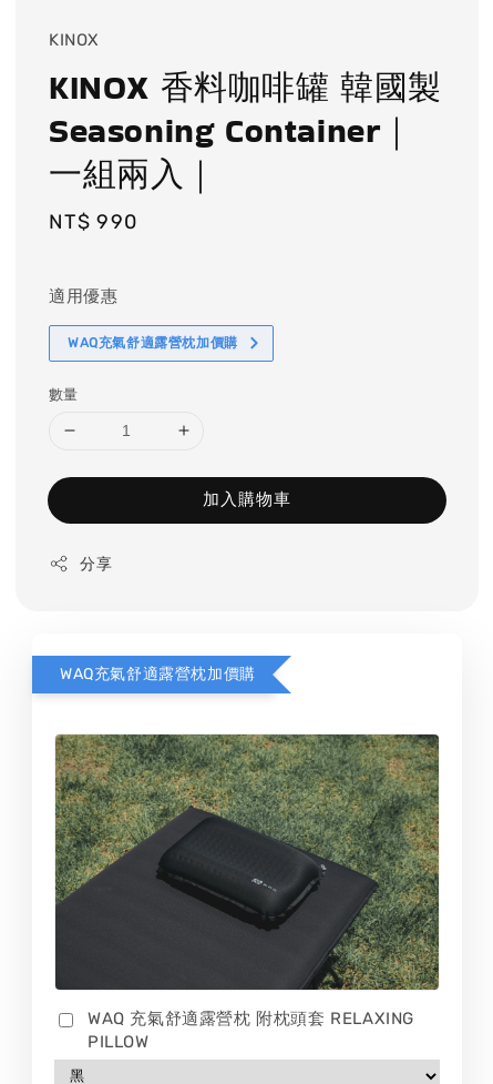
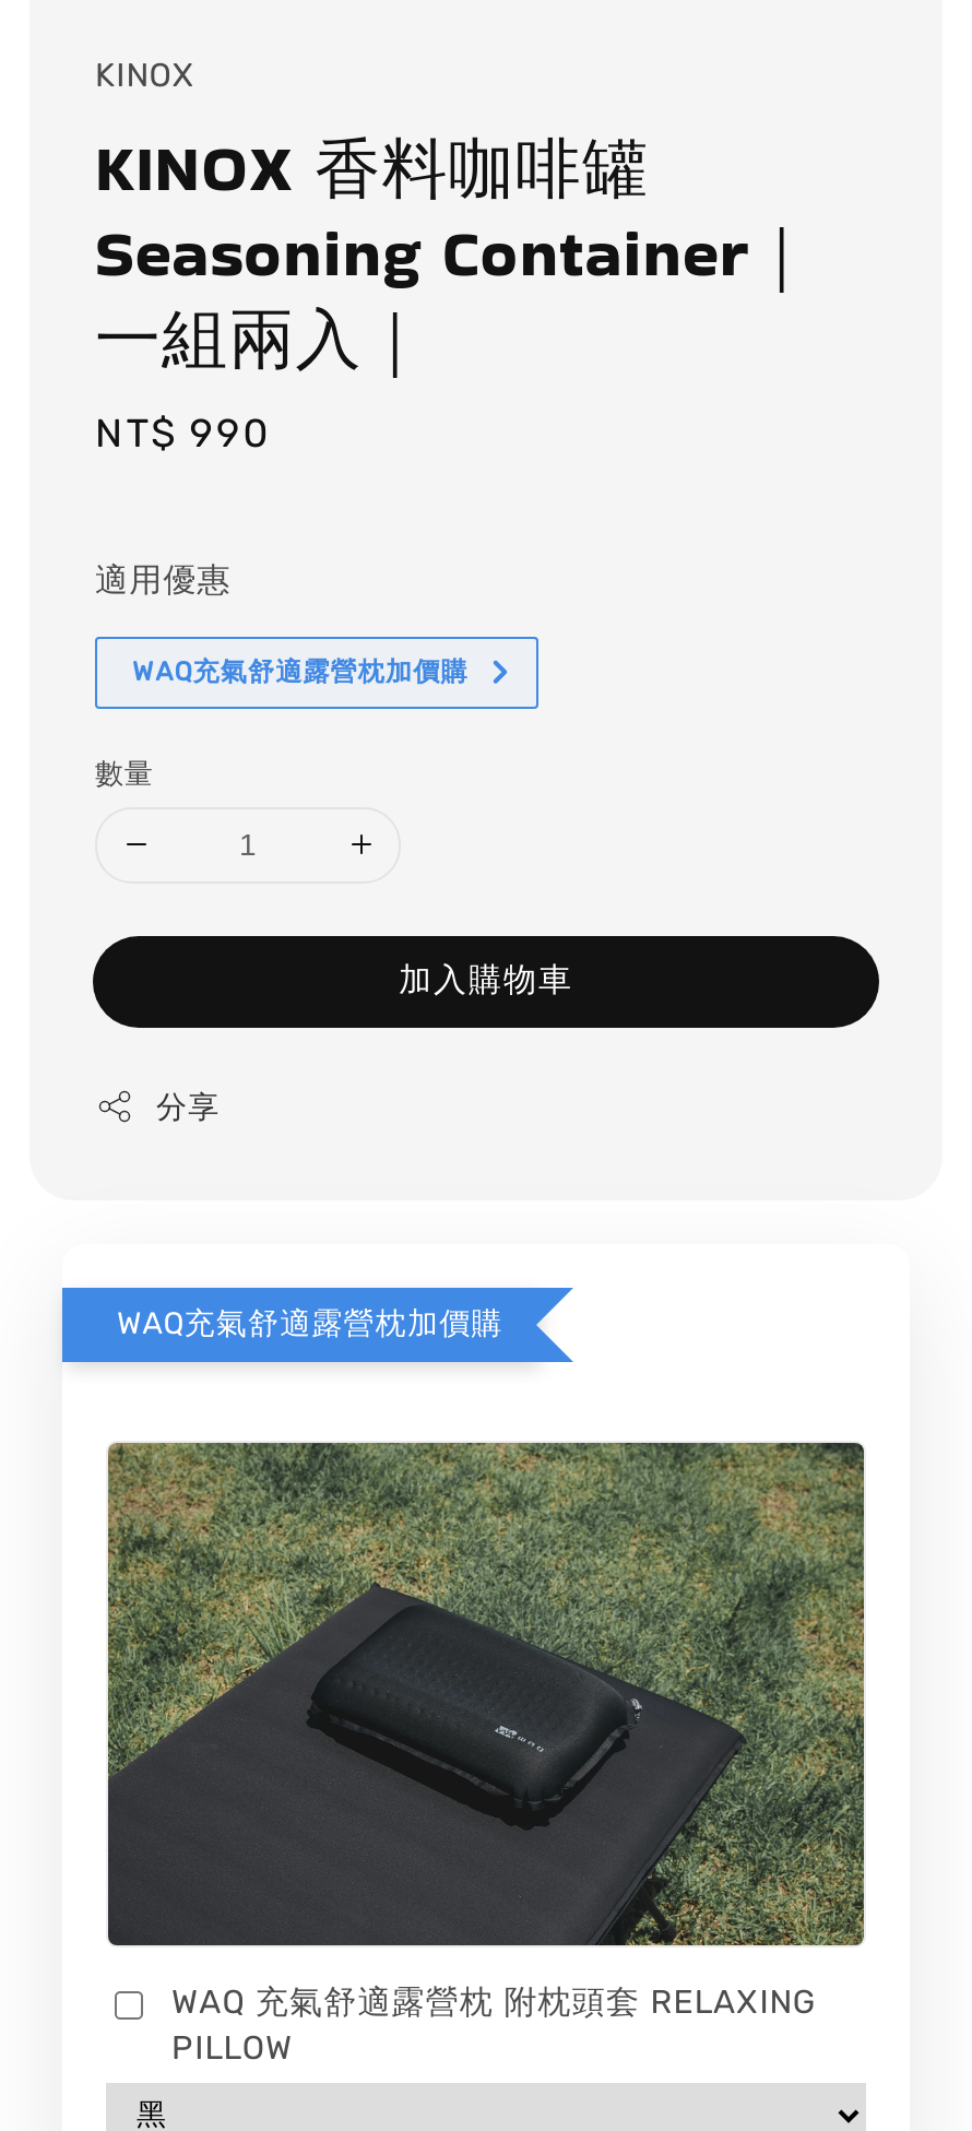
- KINOX 香料咖啡罐 韓國製
+ KINOX 香料咖啡罐
